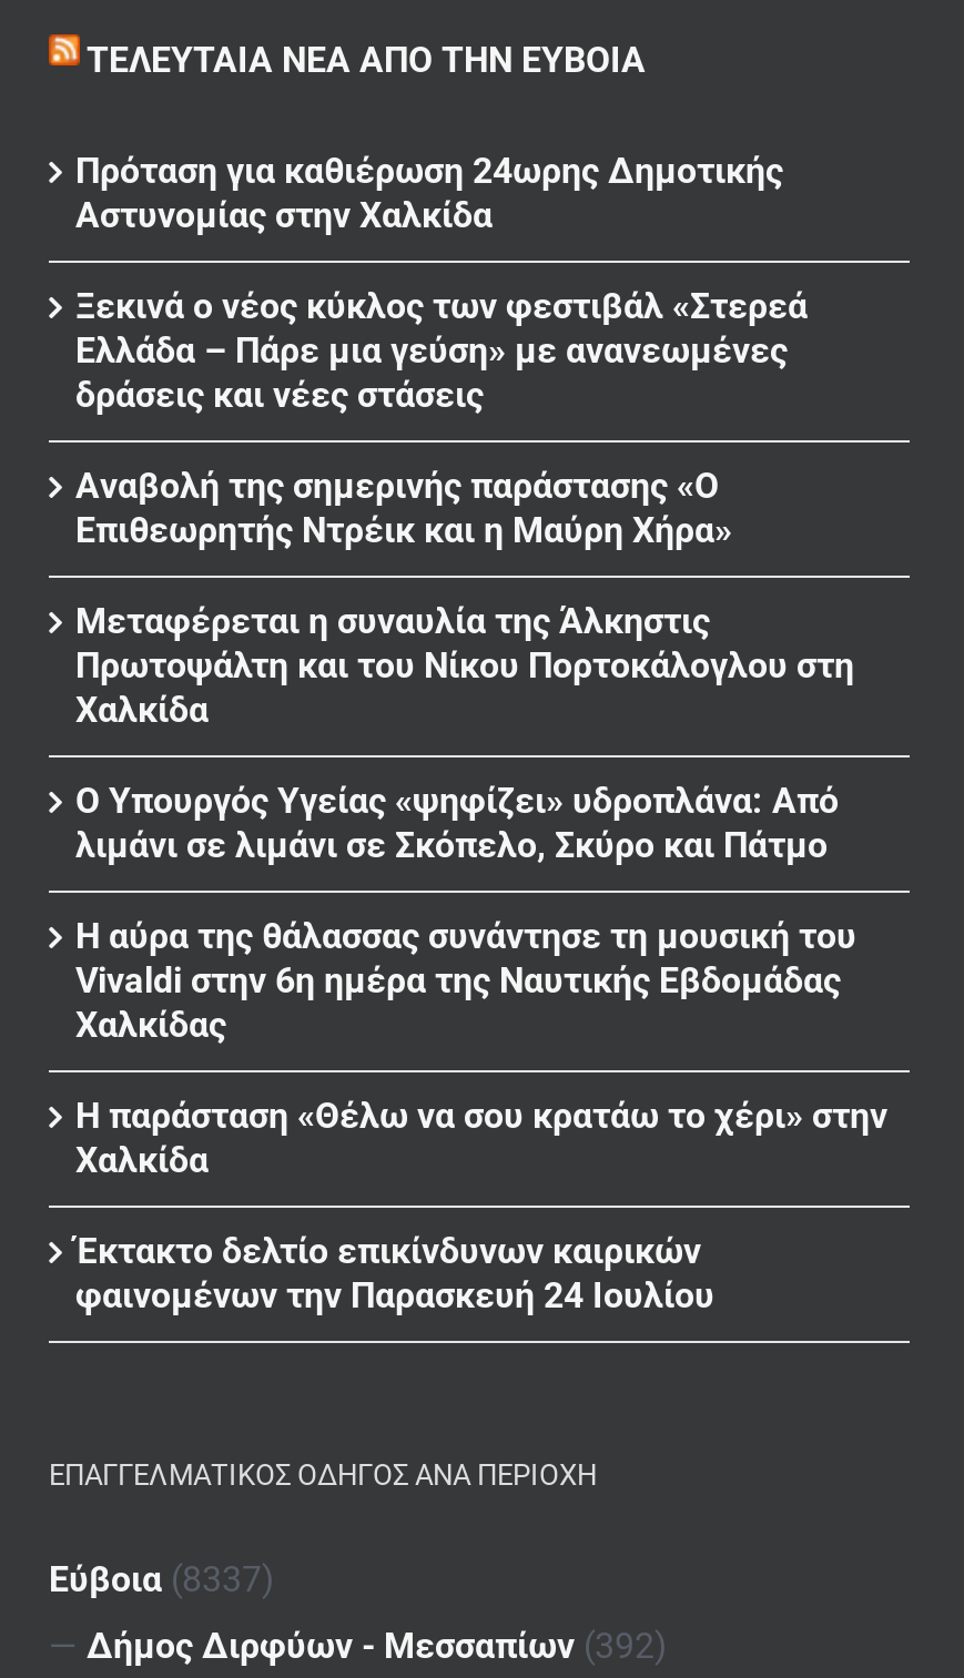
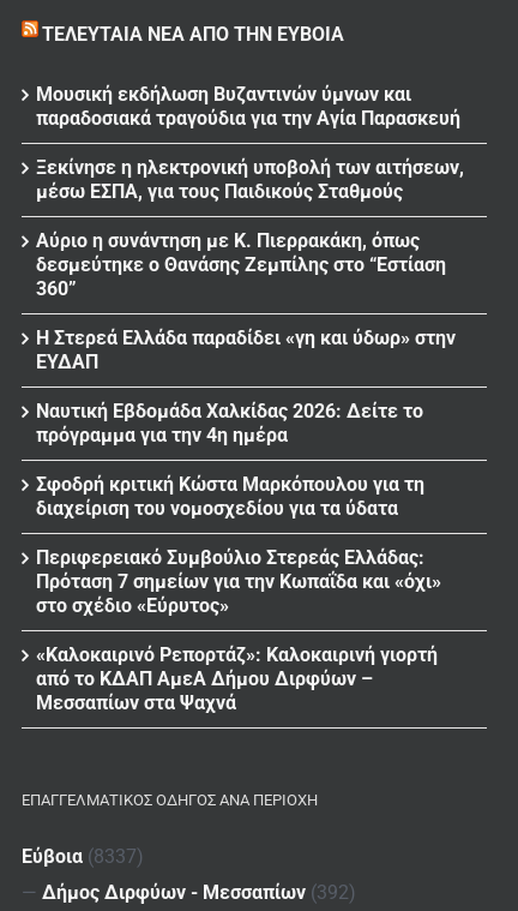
- Πρόταση για καθιέρωση 24ωρης Δημοτικής
- Αστυνομίας στην Χαλκίδα
+ Μουσική εκδήλωση Βυζαντινών ύμνων και
+ παραδοσιακά τραγούδια για την Αγία Παρασκευή

- Ξεκινά ο νέος κύκλος των φεστιβάλ «Στερεά
- Ελλάδα – Πάρε μια γεύση» με ανανεωμένες
- δράσεις και νέες στάσεις
+ Ξεκίνησε η ηλεκτρονική υποβολή των αιτήσεων,
+ μέσω ΕΣΠΑ, για τους Παιδικούς Σταθμούς

- Αναβολή της σημερινής παράστασης «Ο
- Επιθεωρητής Ντρέικ και η Μαύρη Χήρα»
+ Αύριο η συνάντηση με Κ. Πιερρακάκη, όπως
+ δεσμεύτηκε ο Θανάσης Ζεμπίλης στο “Εστίαση
+ 360”

- Μεταφέρεται η συναυλία της Άλκηστις
- Πρωτοψάλτη και του Νίκου Πορτοκάλογλου στη
- Χαλκίδα
+ Η Στερεά Ελλάδα παραδίδει «γη και ύδωρ» στην
+ ΕΥΔΑΠ

- Ο Υπουργός Υγείας «ψηφίζει» υδροπλάνα: Από
- λιμάνι σε λιμάνι σε Σκόπελο, Σκύρο και Πάτμο
+ Ναυτική Εβδομάδα Χαλκίδας 2026: Δείτε το
+ πρόγραμμα για την 4η ημέρα

- Η αύρα της θάλασσας συνάντησε τη μουσική του
- Vivaldi στην 6η ημέρα της Ναυτικής Εβδομάδας
- Χαλκίδας
+ Σφοδρή κριτική Κώστα Μαρκόπουλου για τη
+ διαχείριση του νομοσχεδίου για τα ύδατα

- Η παράσταση «Θέλω να σου κρατάω το χέρι» στην
- Χαλκίδα
+ Περιφερειακό Συμβούλιο Στερεάς Ελλάδας:
+ Πρόταση 7 σημείων για την Κωπαΐδα και «όχι»
+ στο σχέδιο «Εύρυτος»

- Έκτακτο δελτίο επικίνδυνων καιρικών
- φαινομένων την Παρασκευή 24 Ιουλίου
+ «Καλοκαιρινό Ρεπορτάζ»: Καλοκαιρινή γιορτή
+ από το ΚΔΑΠ ΑμεΑ Δήμου Διρφύων –
+ Μεσσαπίων στα Ψαχνά
